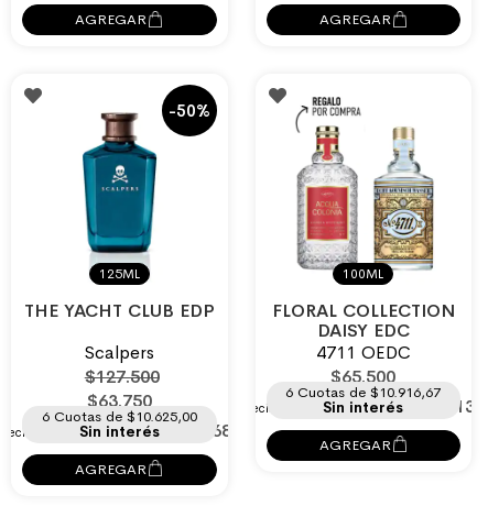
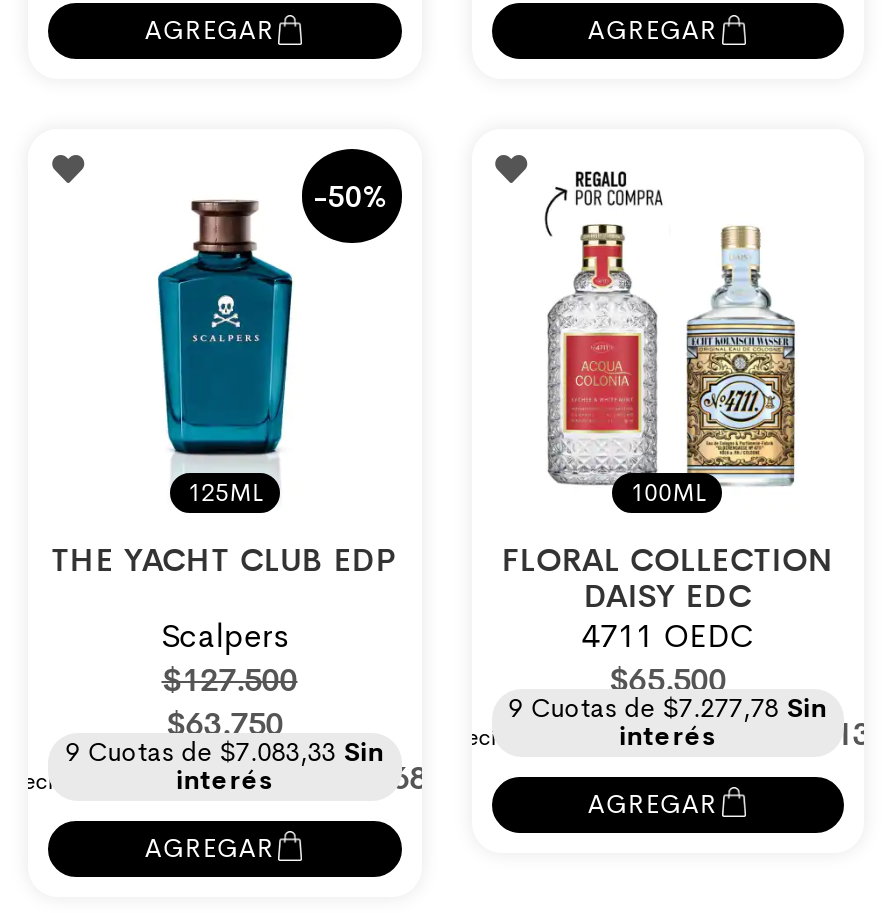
- 6 Cuotas de $10.916,67
- Sin interés
+ 9 Cuotas de $7.277,78 Sin
+ interés

- 6 Cuotas de $10.625,00
- Sin interés
+ 9 Cuotas de $7.083,33 Sin
+ interés
